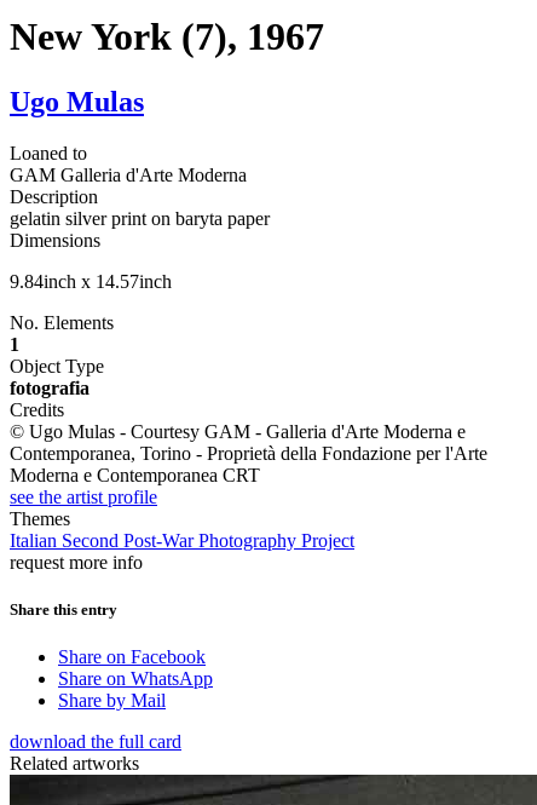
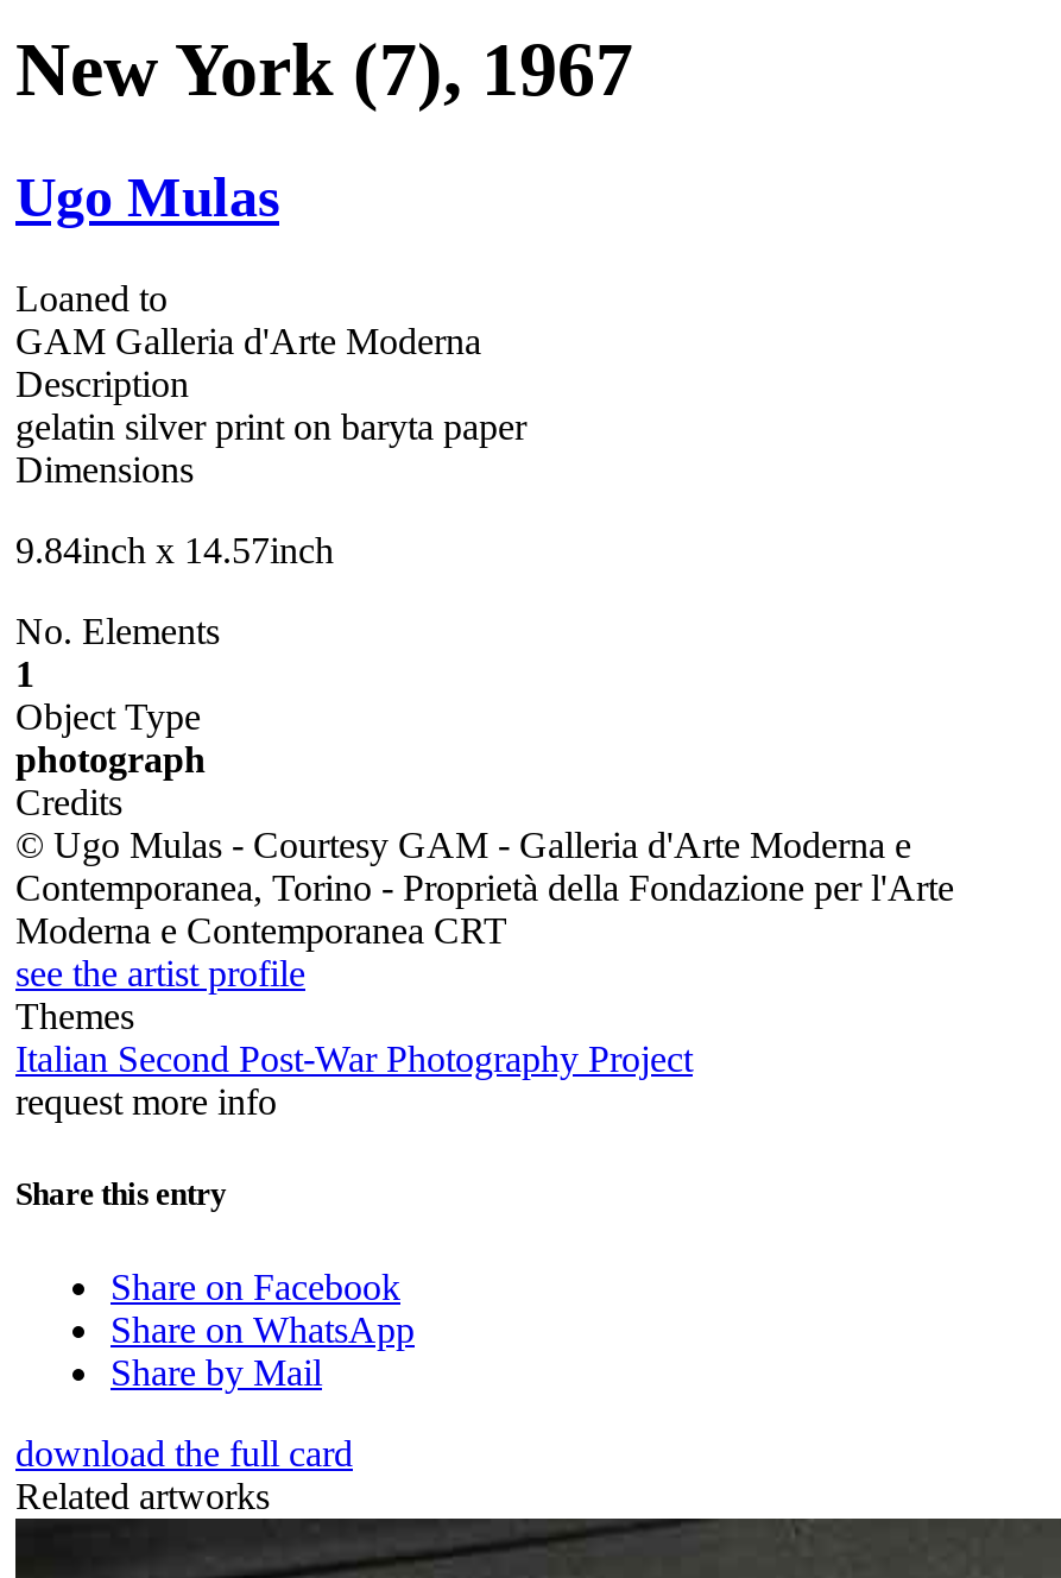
- fotografia
+ photograph
